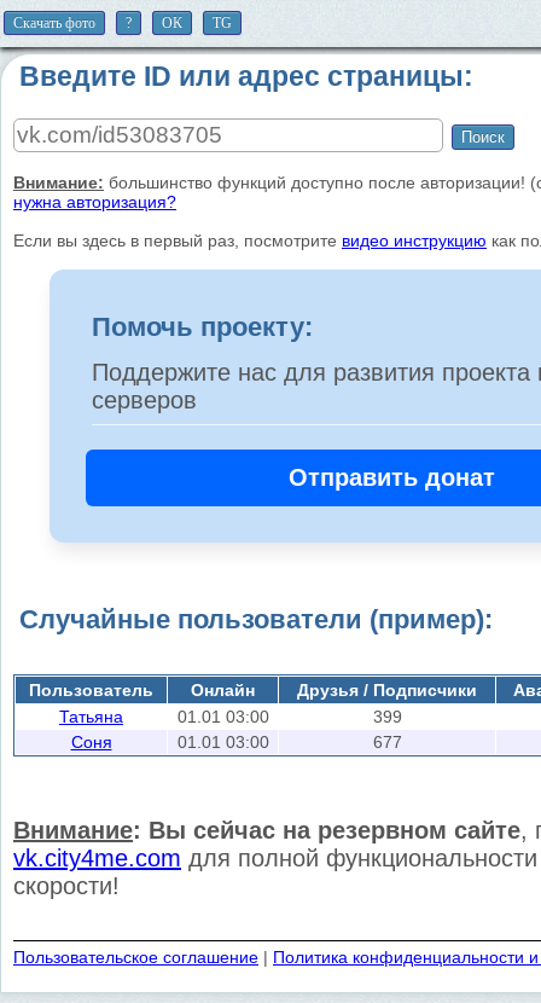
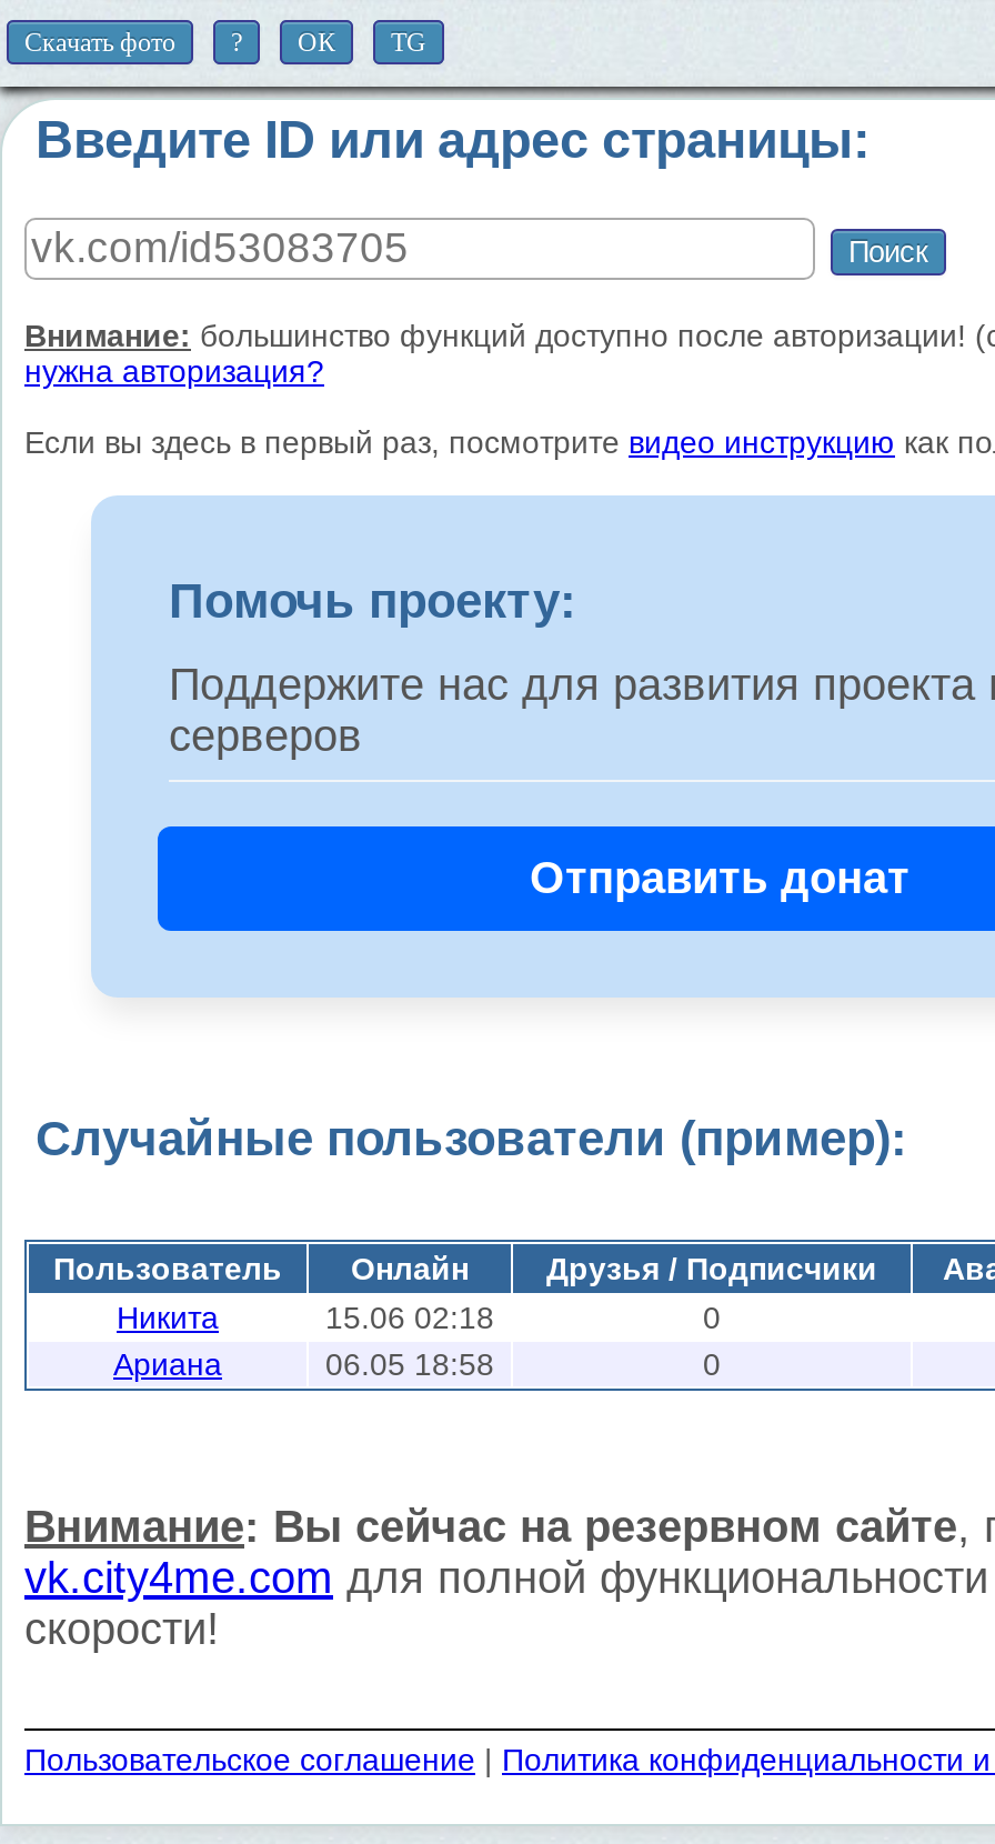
- Татьяна
- 01.01 03:00
- 399
- Соня
- 01.01 03:00
- 677
+ Никита
+ 15.06 02:18
+ 0
+ Ариана
+ 06.05 18:58
+ 0
